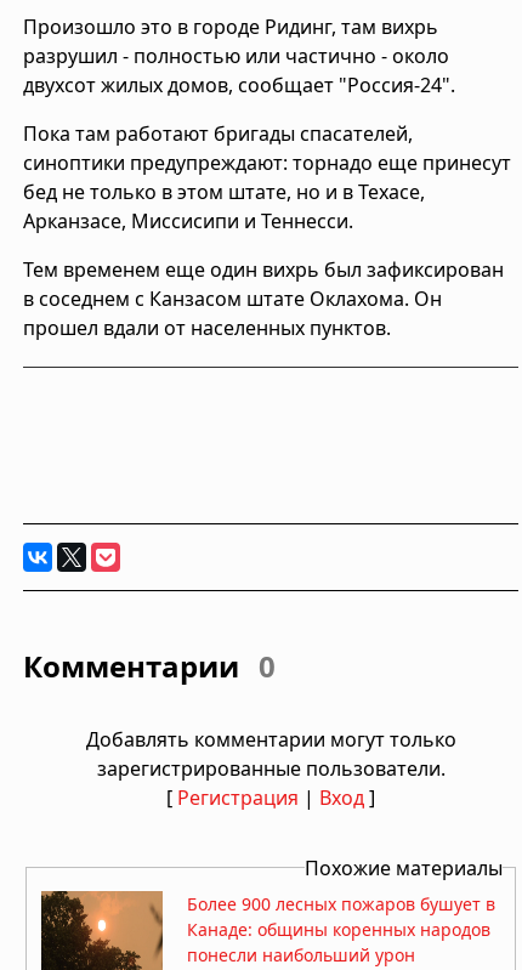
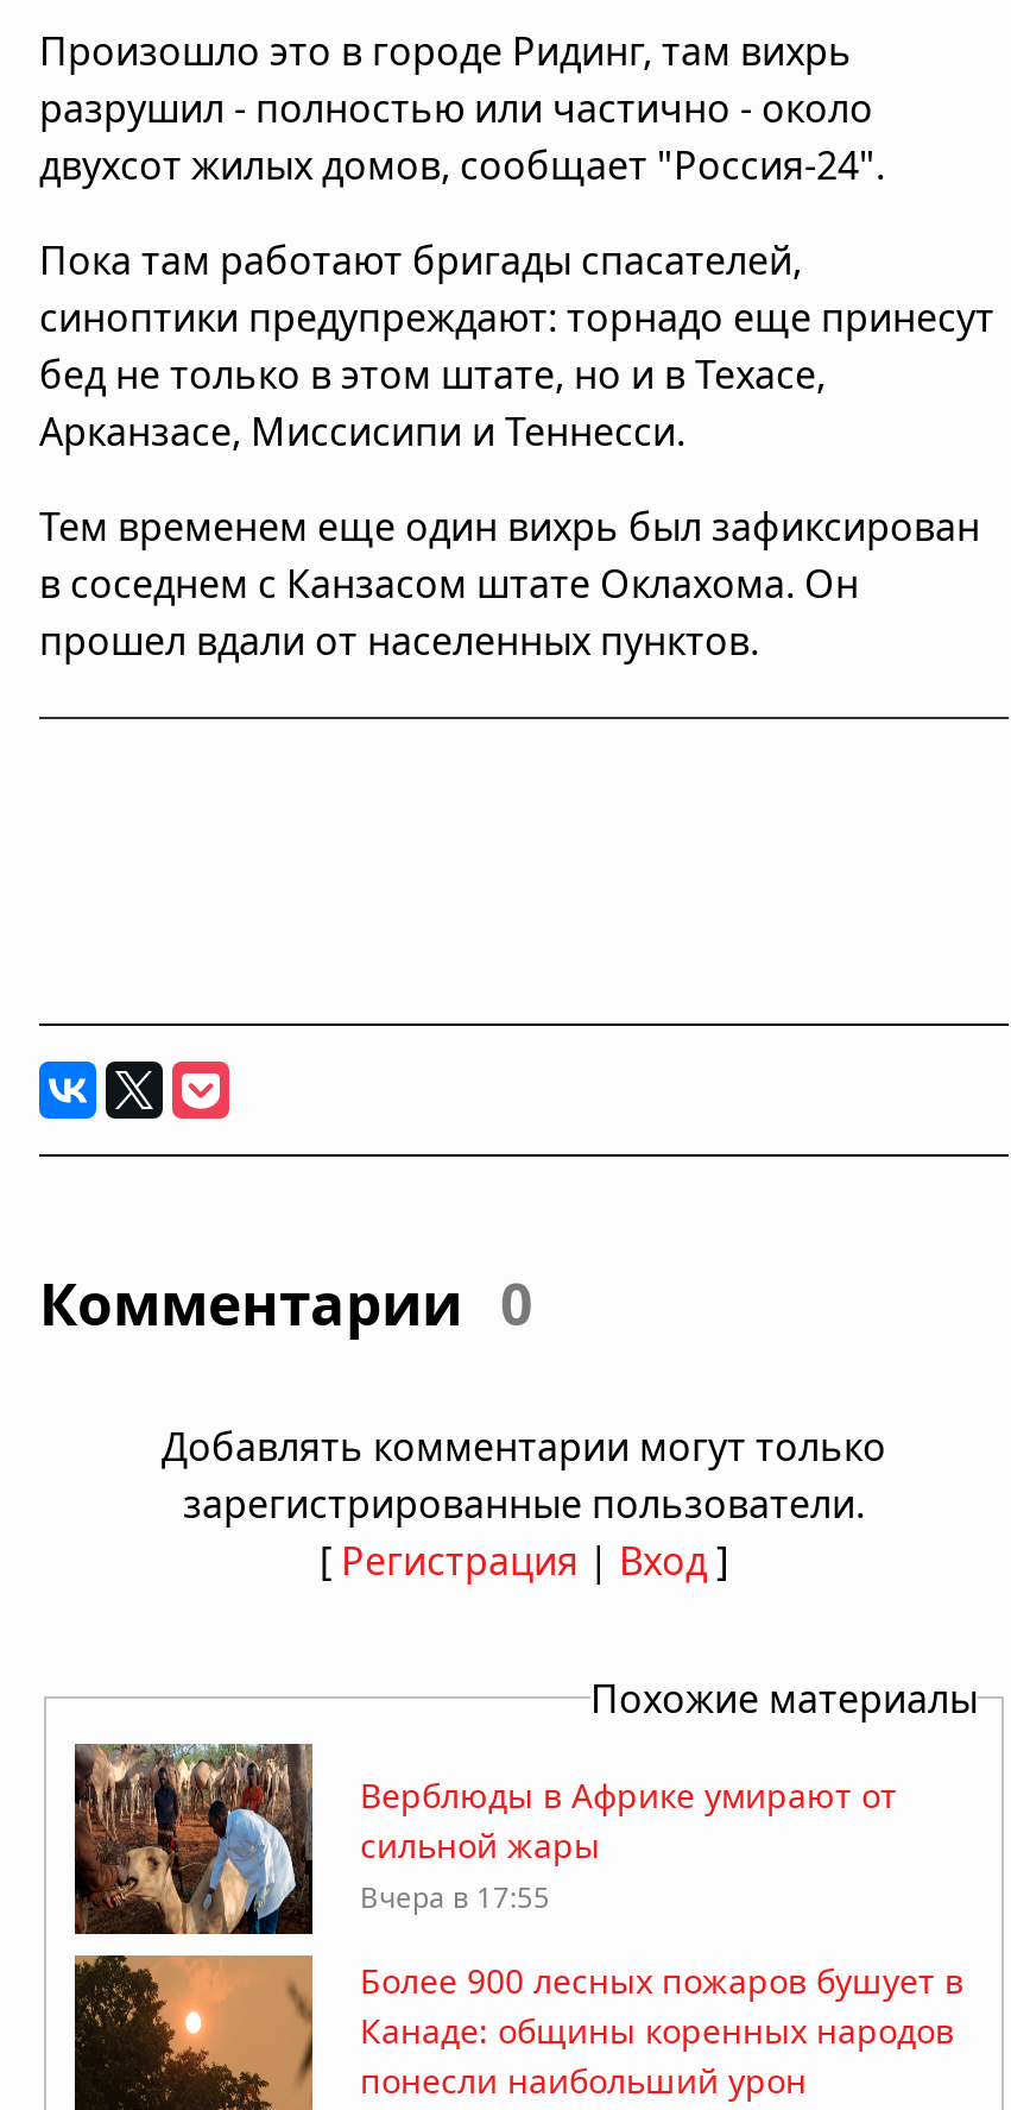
+ [image]
+ Верблюды в Африке умирают от
+ сильной жары
+ Вчера в 17:55
